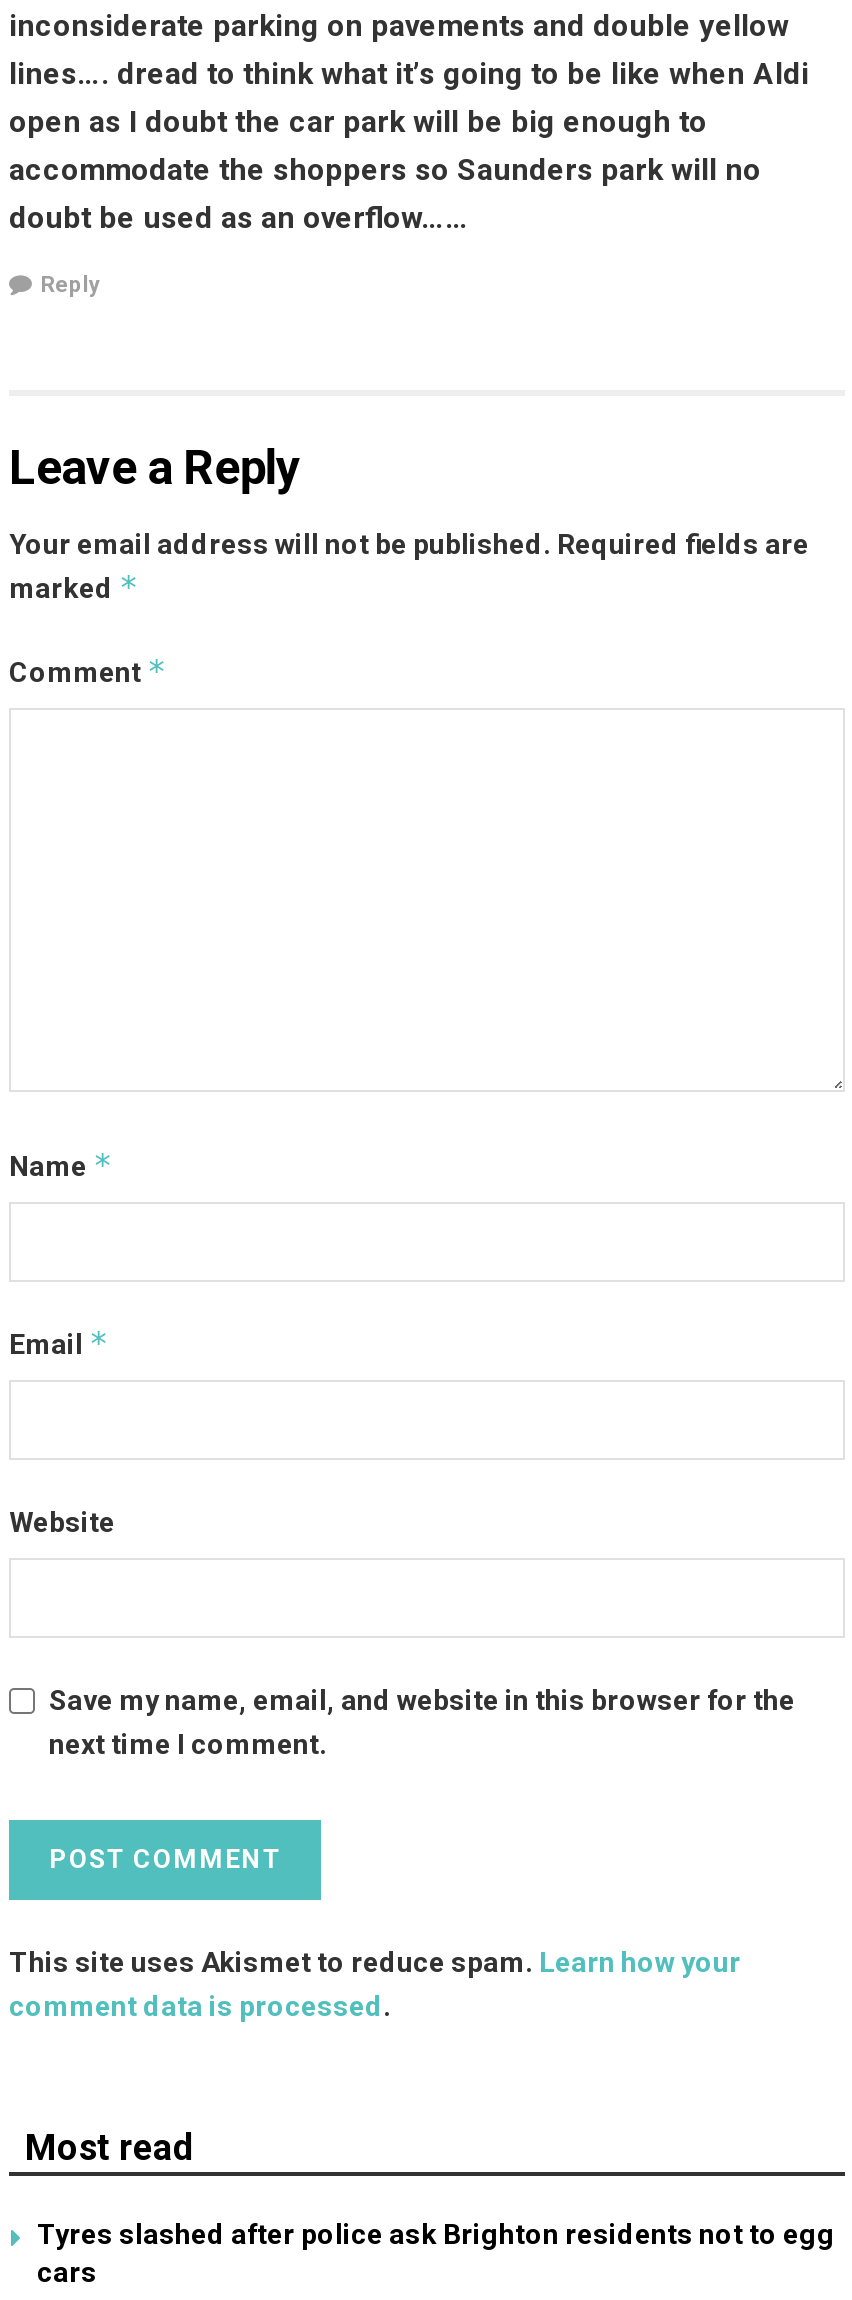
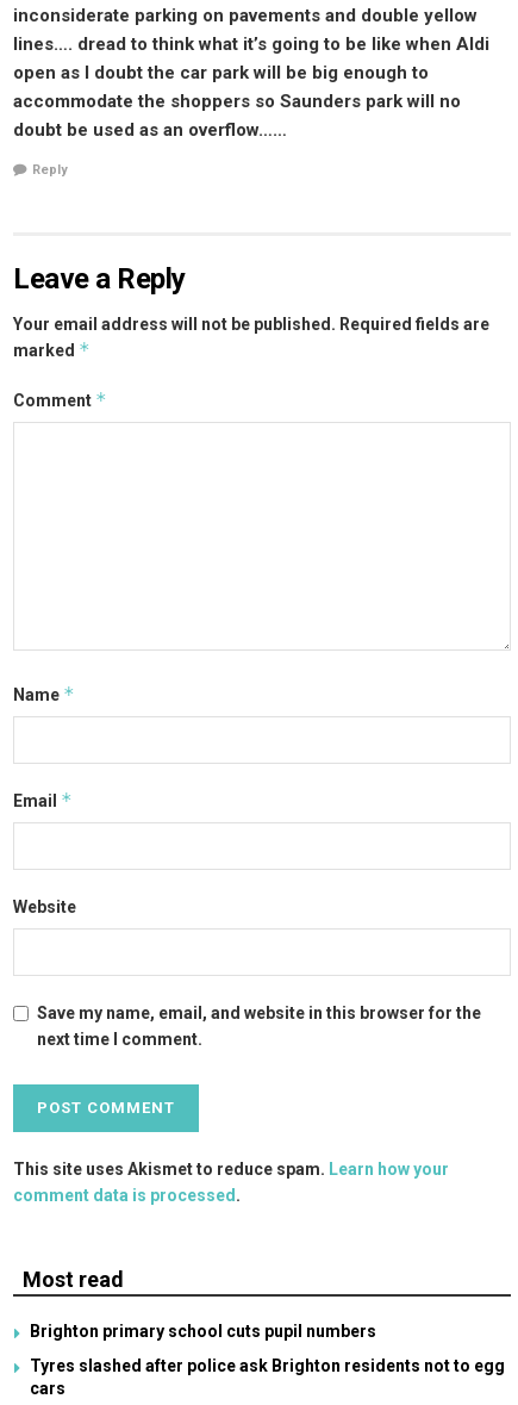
+ Brighton primary school cuts pupil numbers
